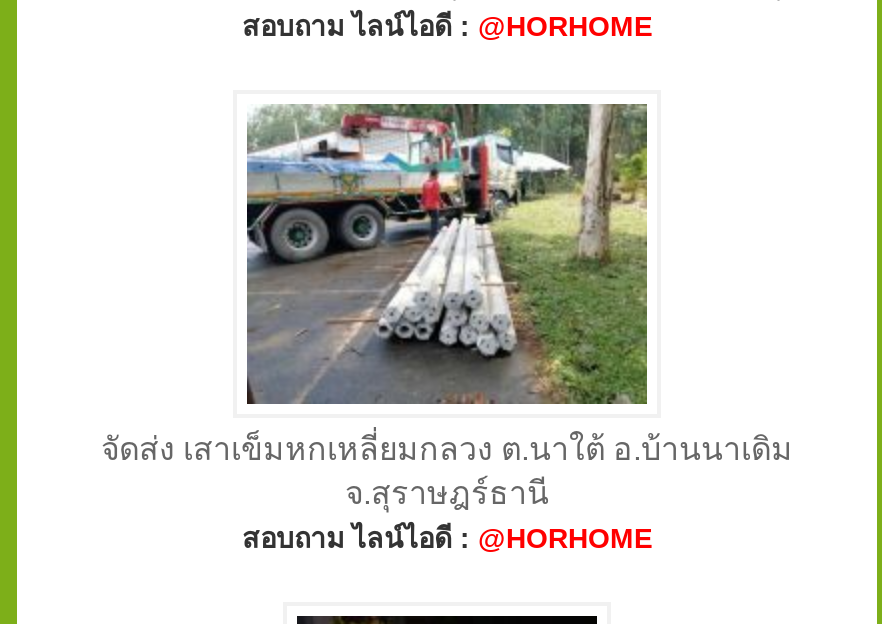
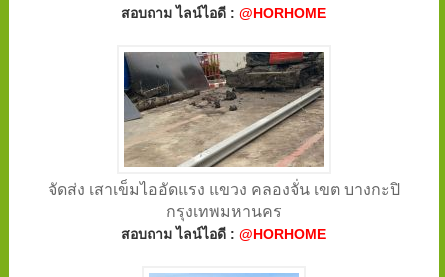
- [image]
+ [image]

- จัดส่ง เสาเข็มหกเหลี่ยมกลวง ต.นาใต้ อ.บ้านนาเดิม
- จ.สุราษฎร์ธานี
+ จัดส่ง เสาเข็มไออัดแรง แขวง คลองจั่น เขต บางกะปิ
+ กรุงเทพมหานคร
